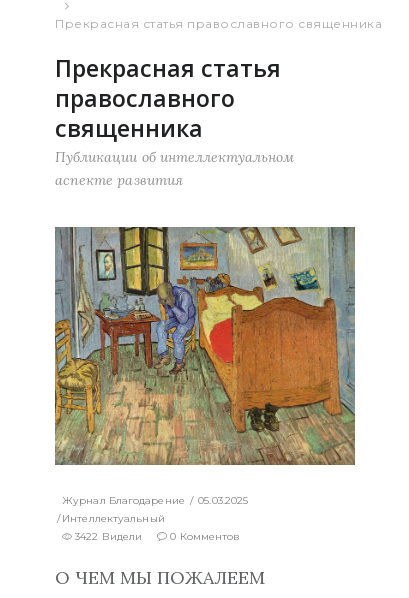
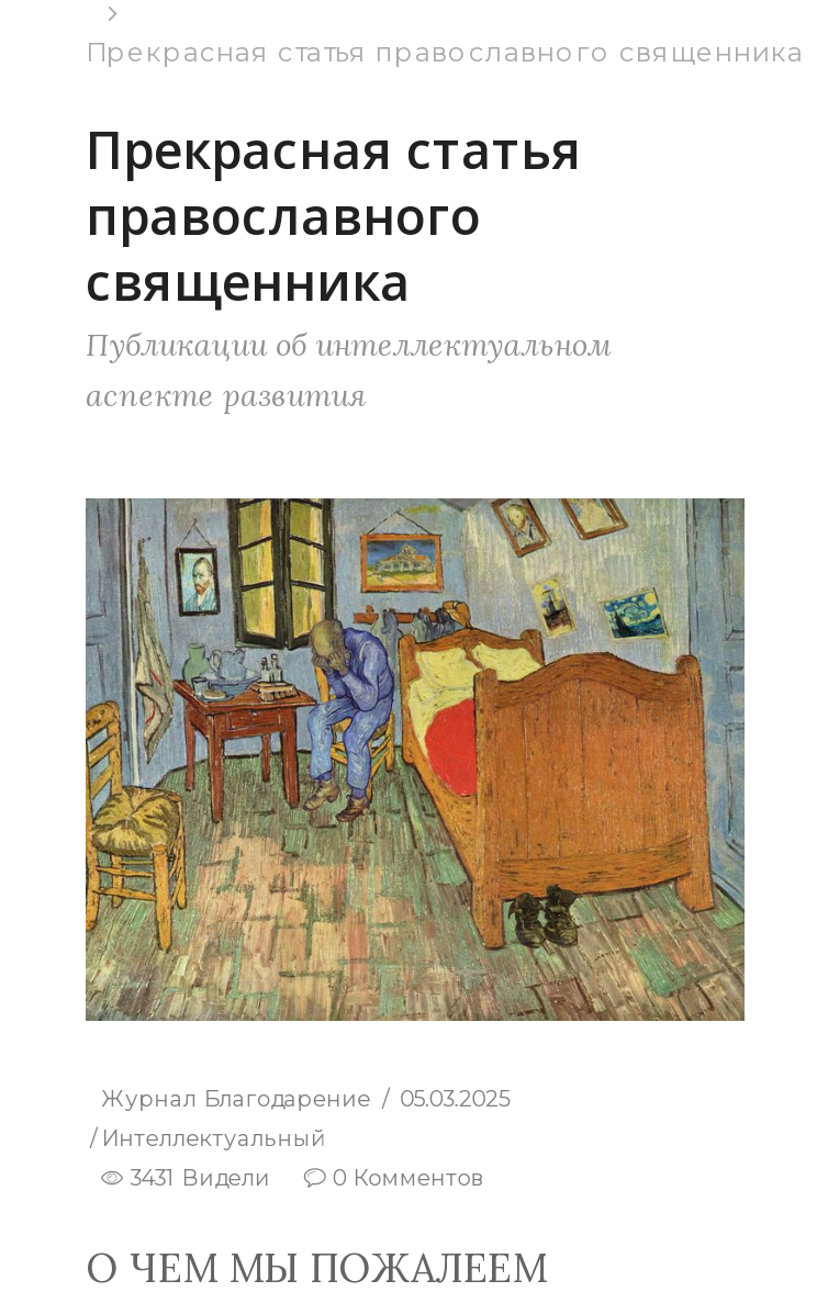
- 3422 Видели
+ 3431 Видели
